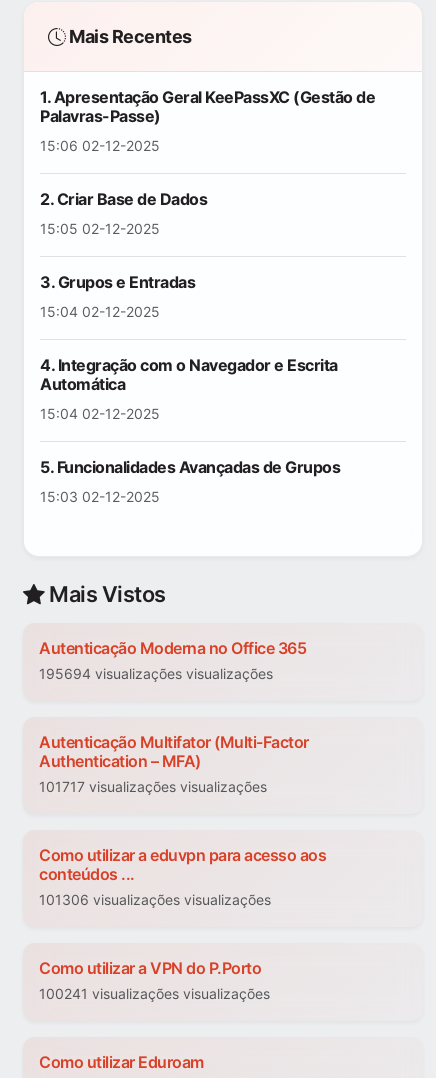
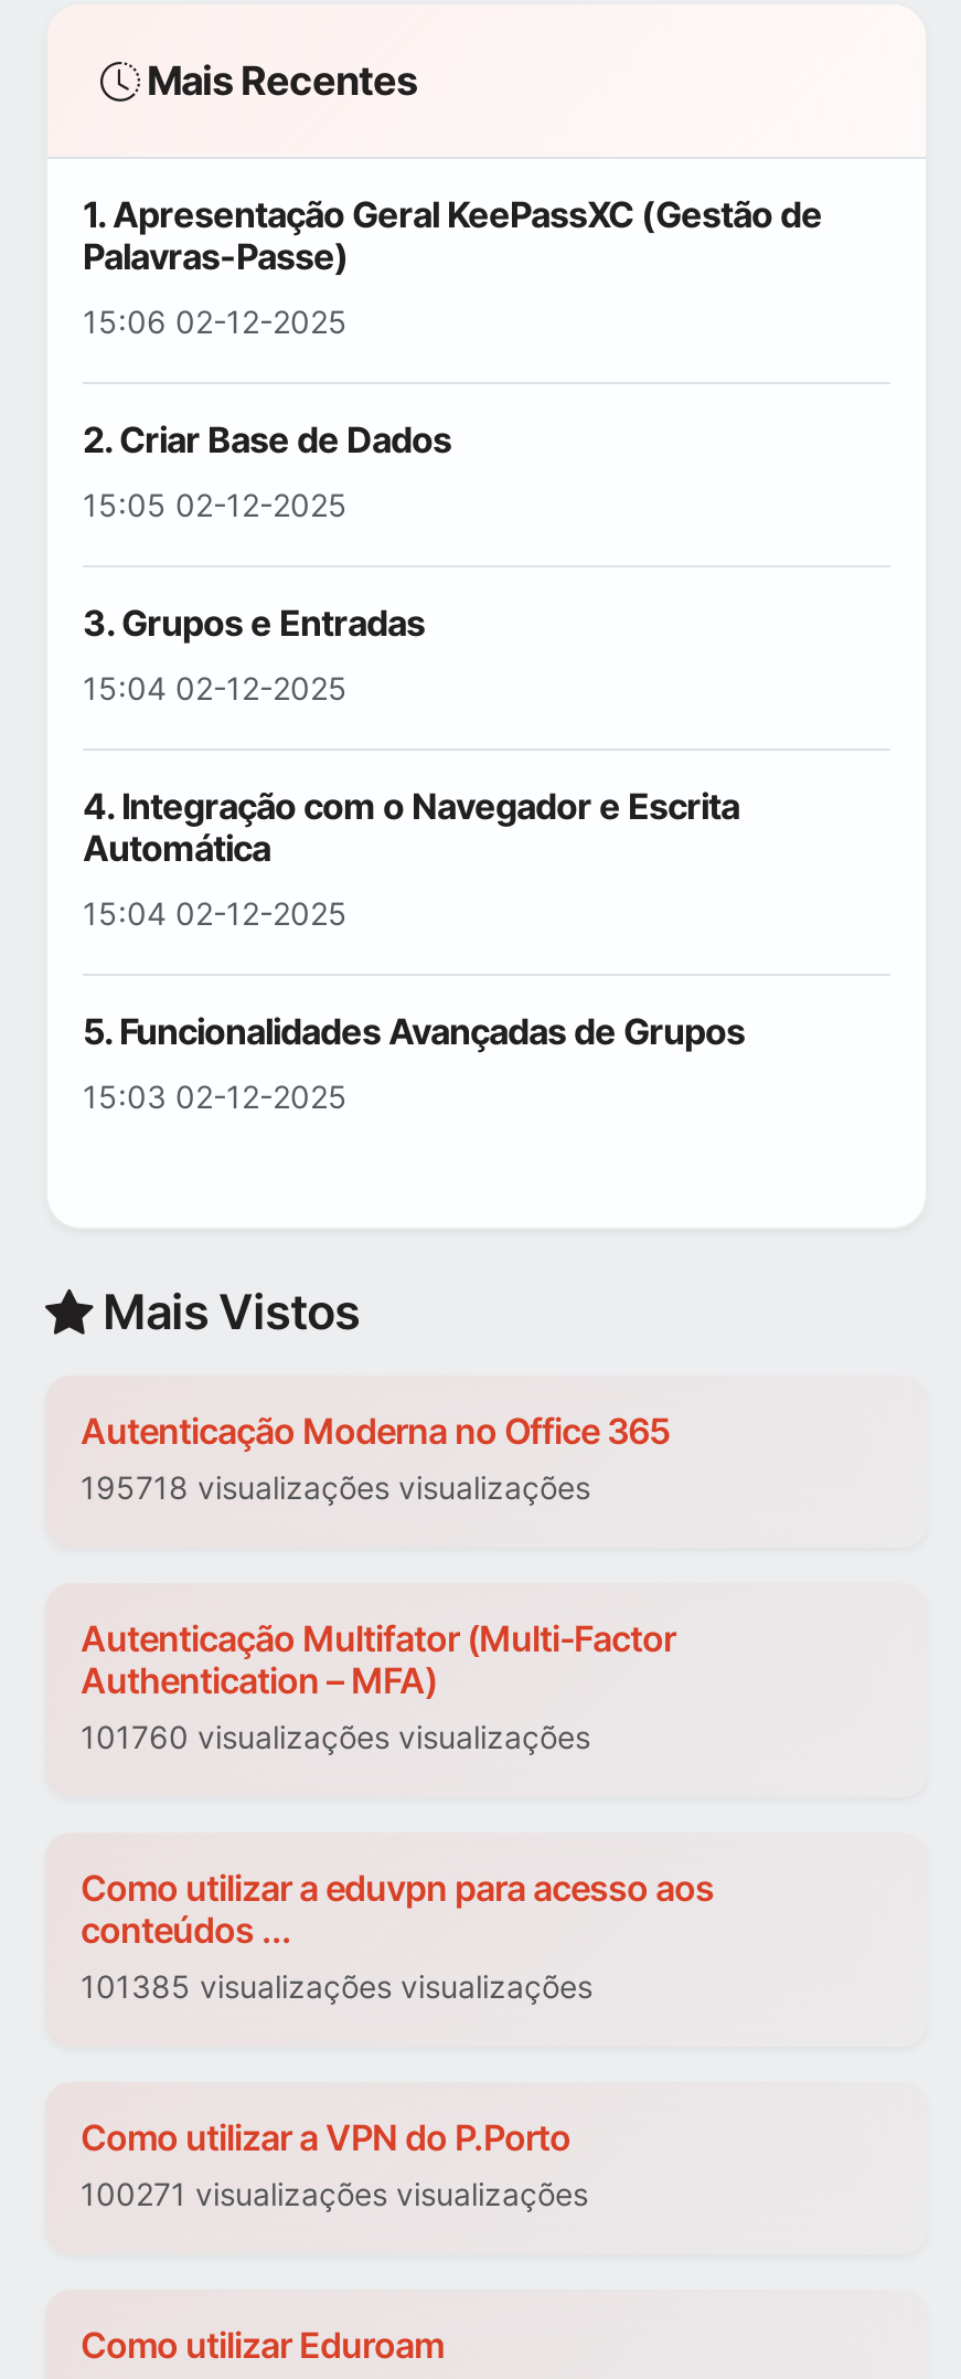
- 195694 visualizações visualizações
+ 195718 visualizações visualizações

- 101717 visualizações visualizações
+ 101760 visualizações visualizações

- 101306 visualizações visualizações
+ 101385 visualizações visualizações

- 100241 visualizações visualizações
+ 100271 visualizações visualizações
